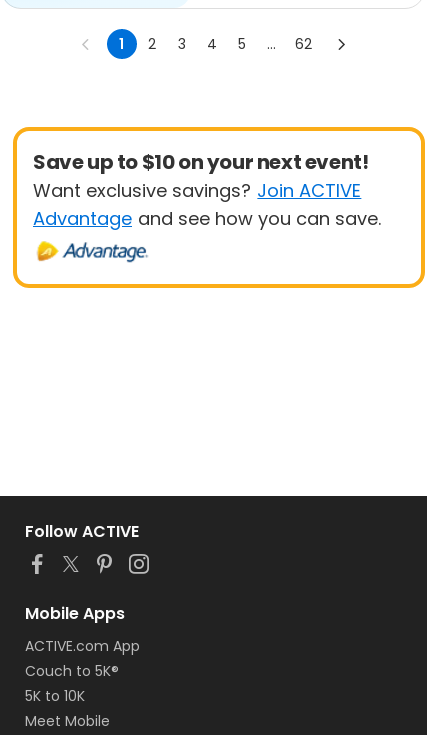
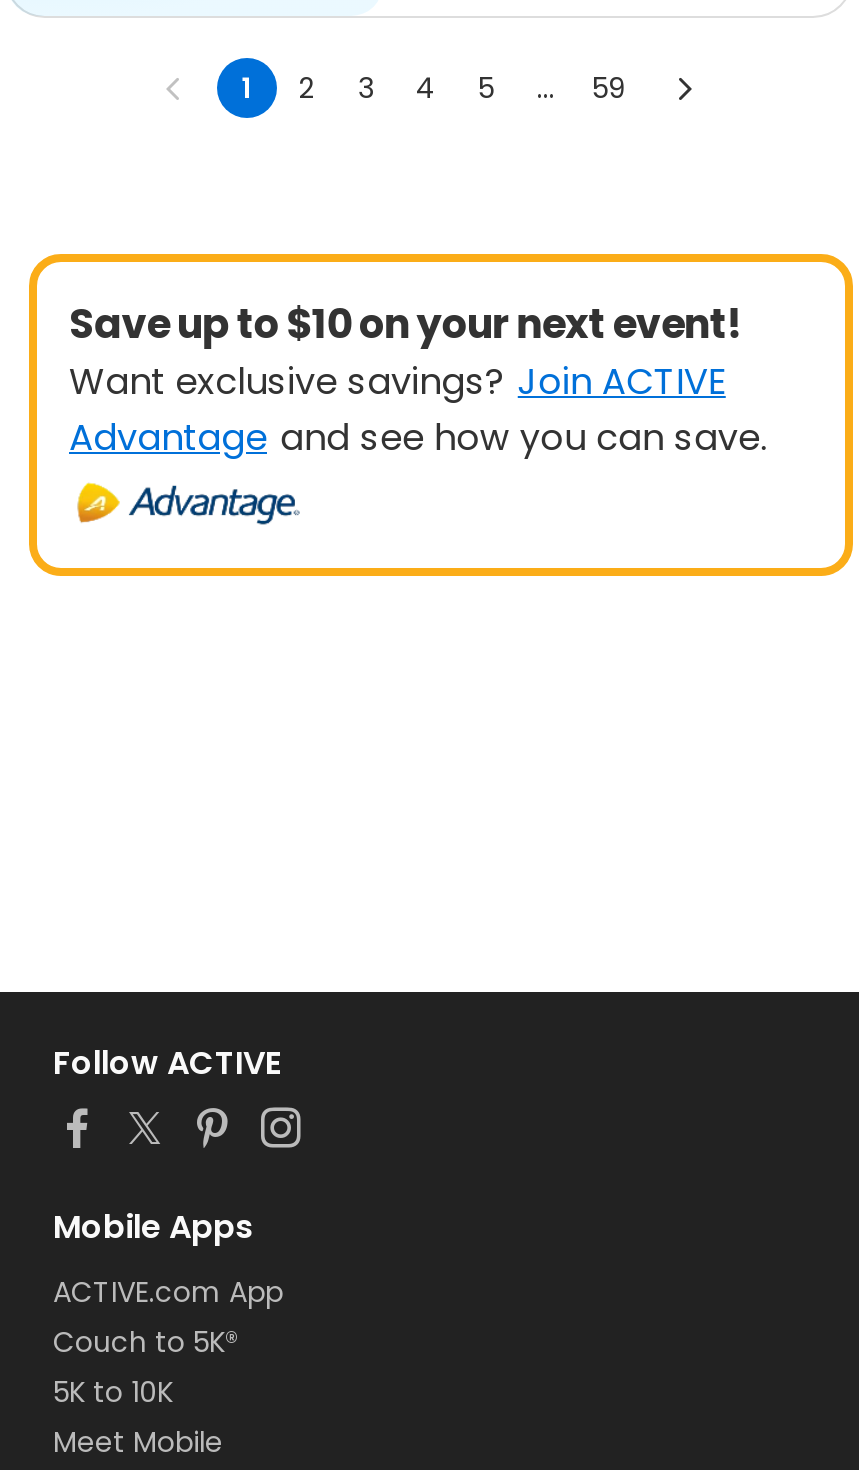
- 62
+ 59
